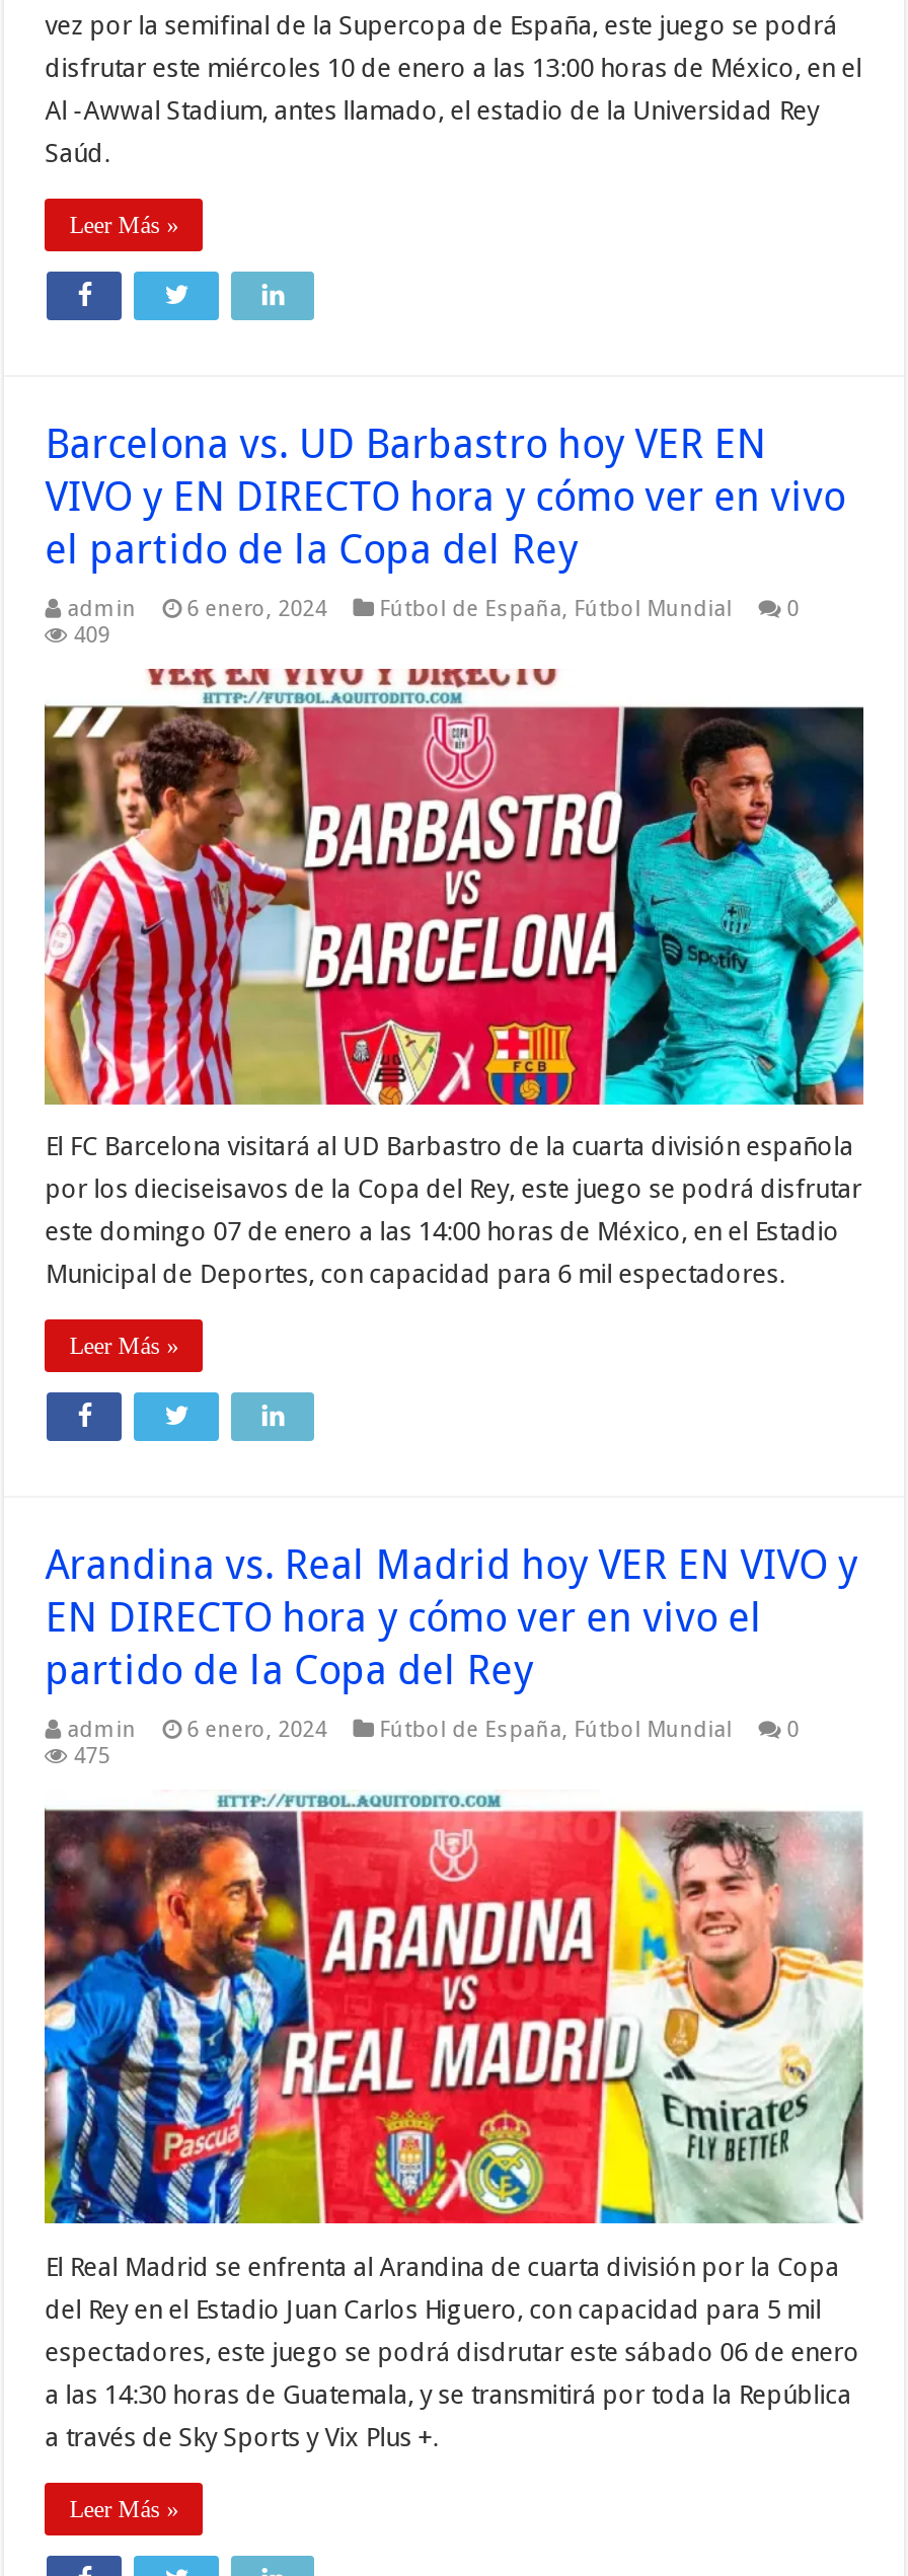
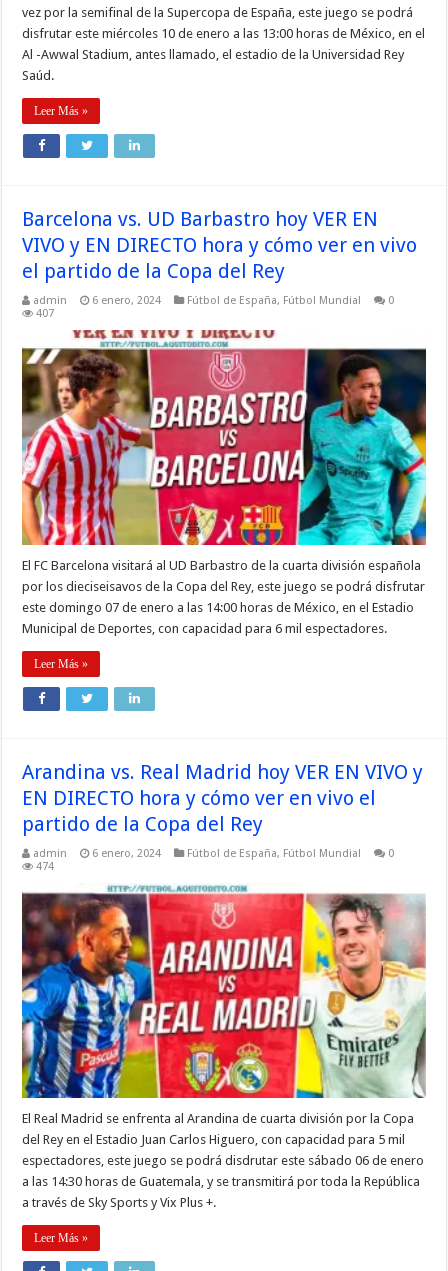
- 409
+ 407

- 475
+ 474
